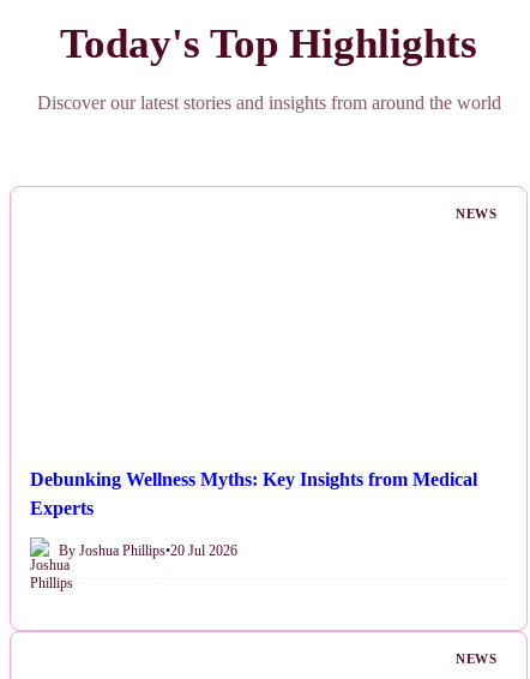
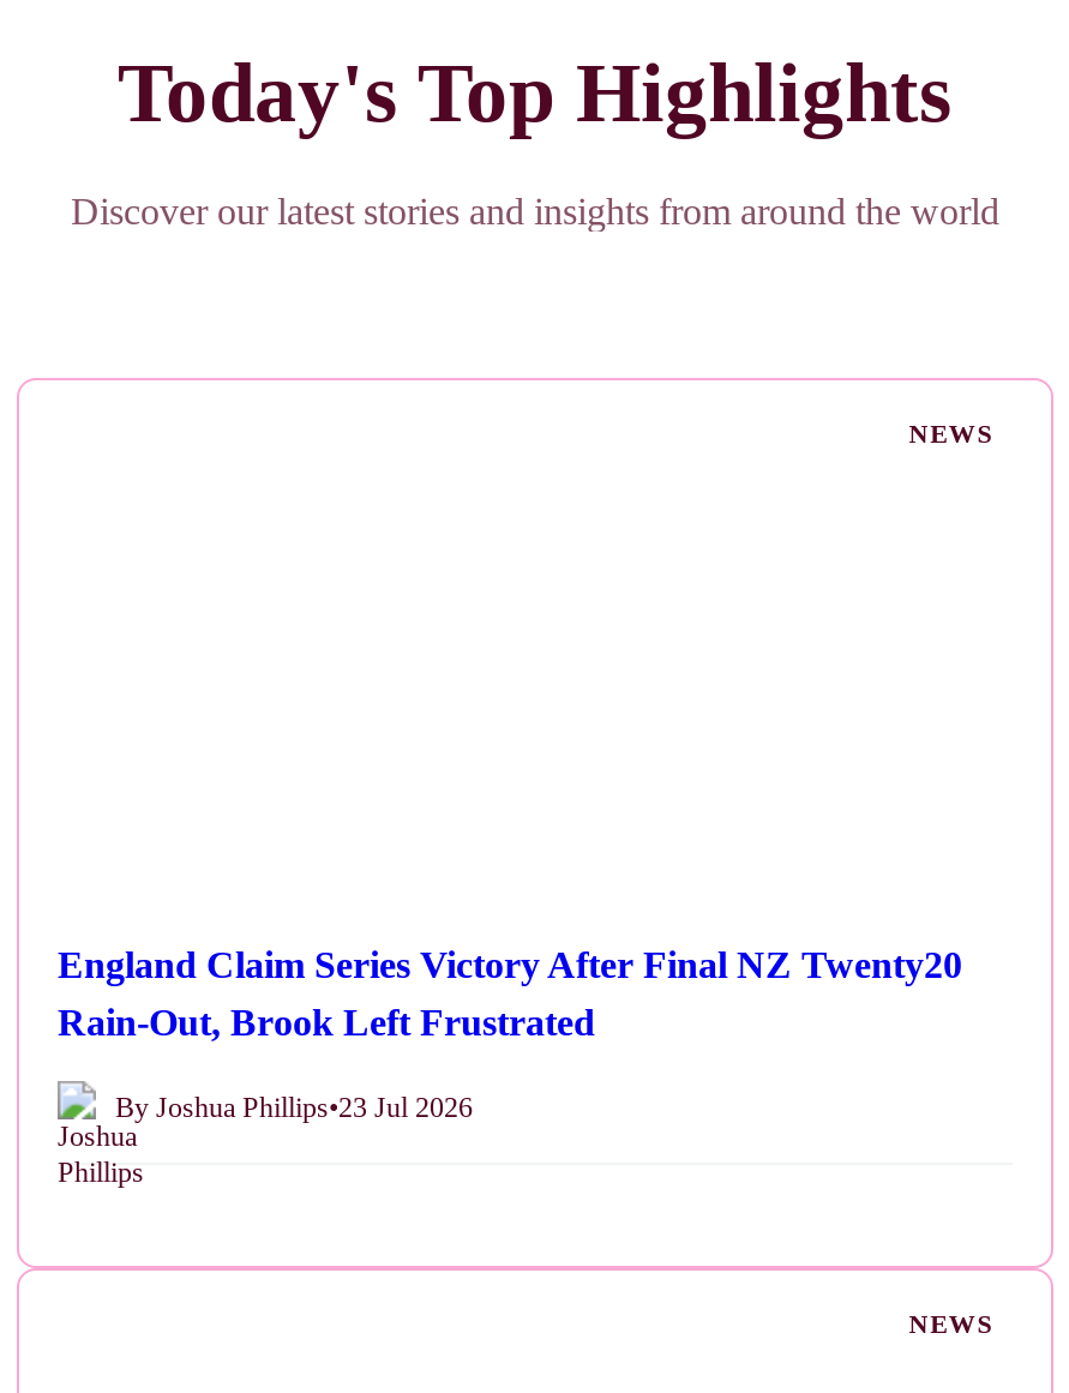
- Debunking Wellness Myths: Key Insights from Medical
- Experts
+ England Claim Series Victory After Final NZ Twenty20
+ Rain-Out, Brook Left Frustrated

- By Joshua Phillips•20 Jul 2026
+ By Joshua Phillips•23 Jul 2026
